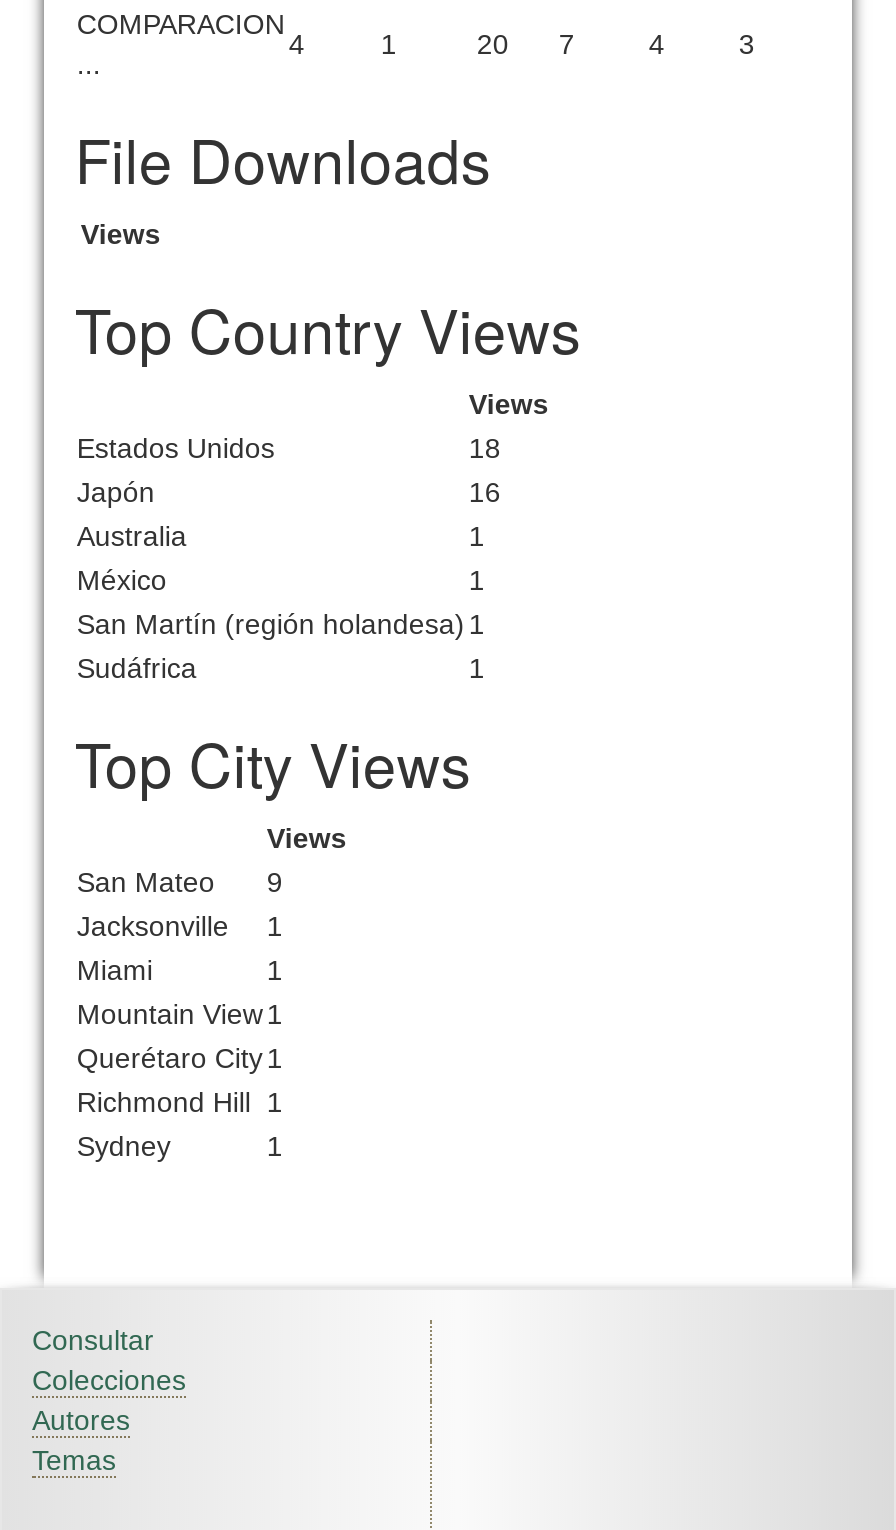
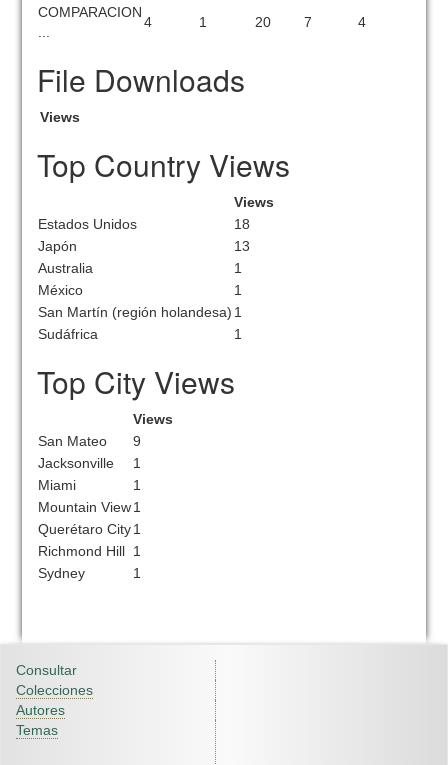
- 3

- 16
+ 13
